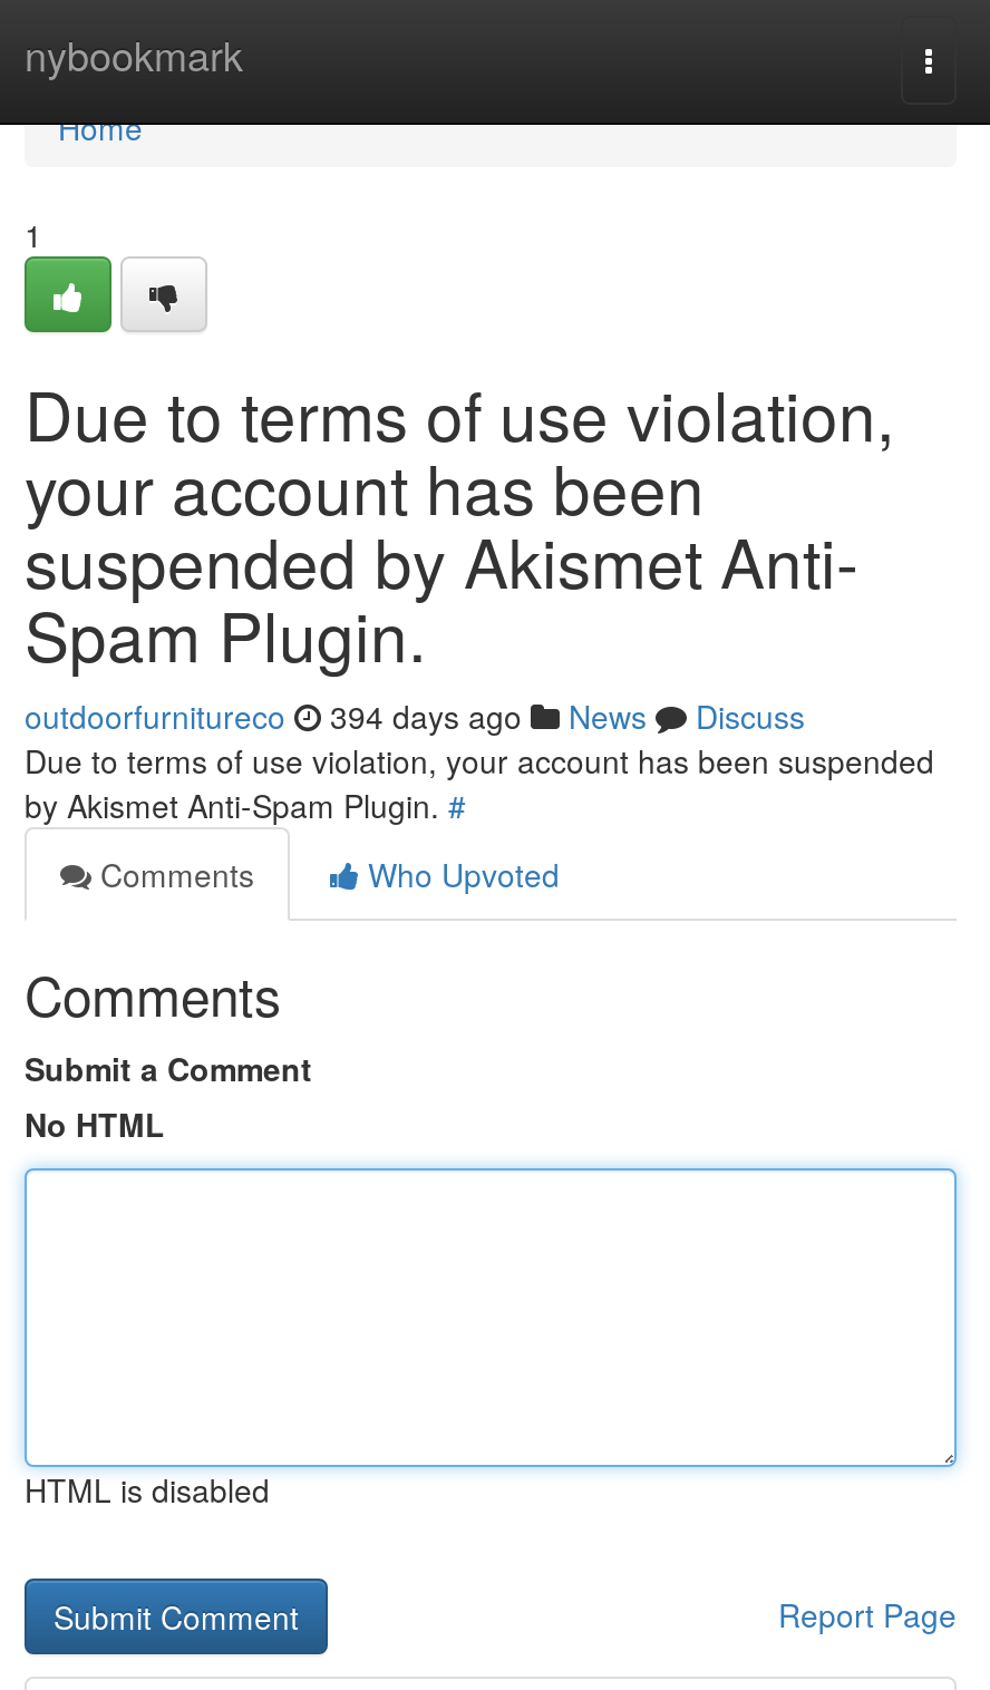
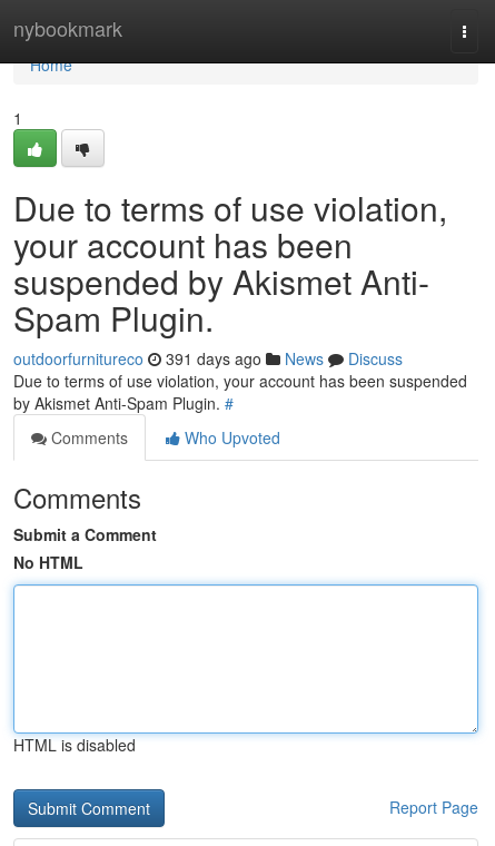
- outdoorfurnitureco 394 days ago News Discuss
+ outdoorfurnitureco 391 days ago News Discuss
